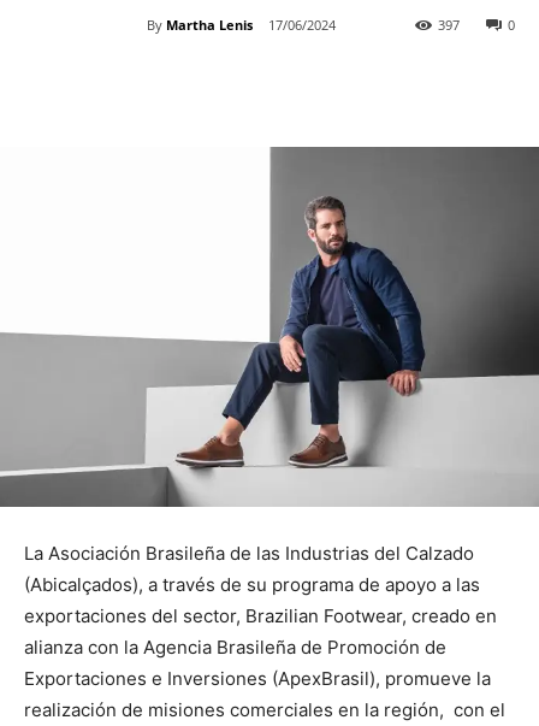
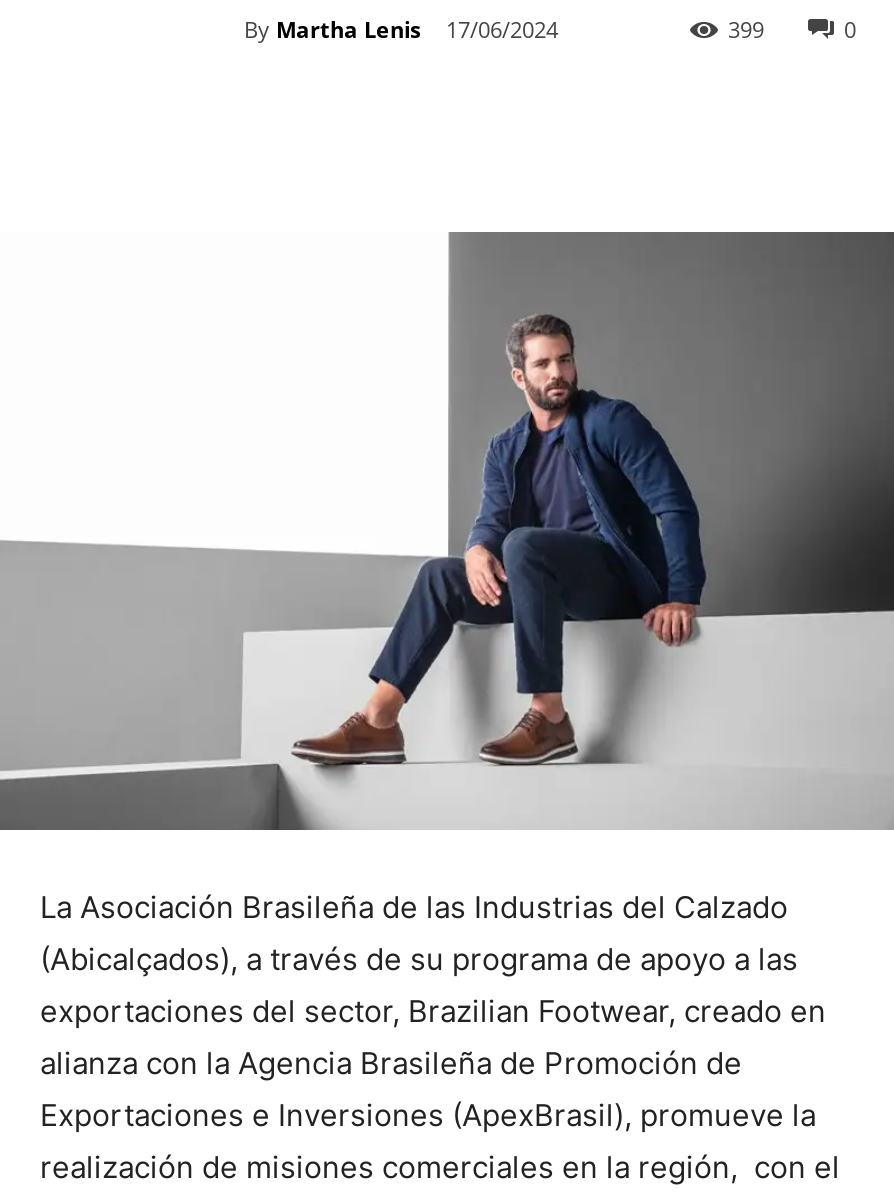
- 397
+ 399
